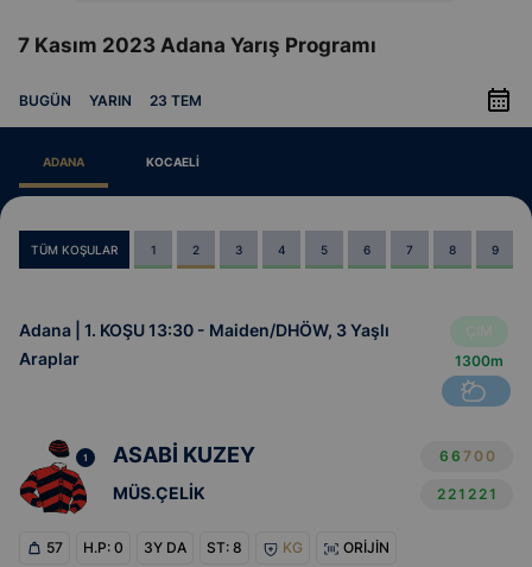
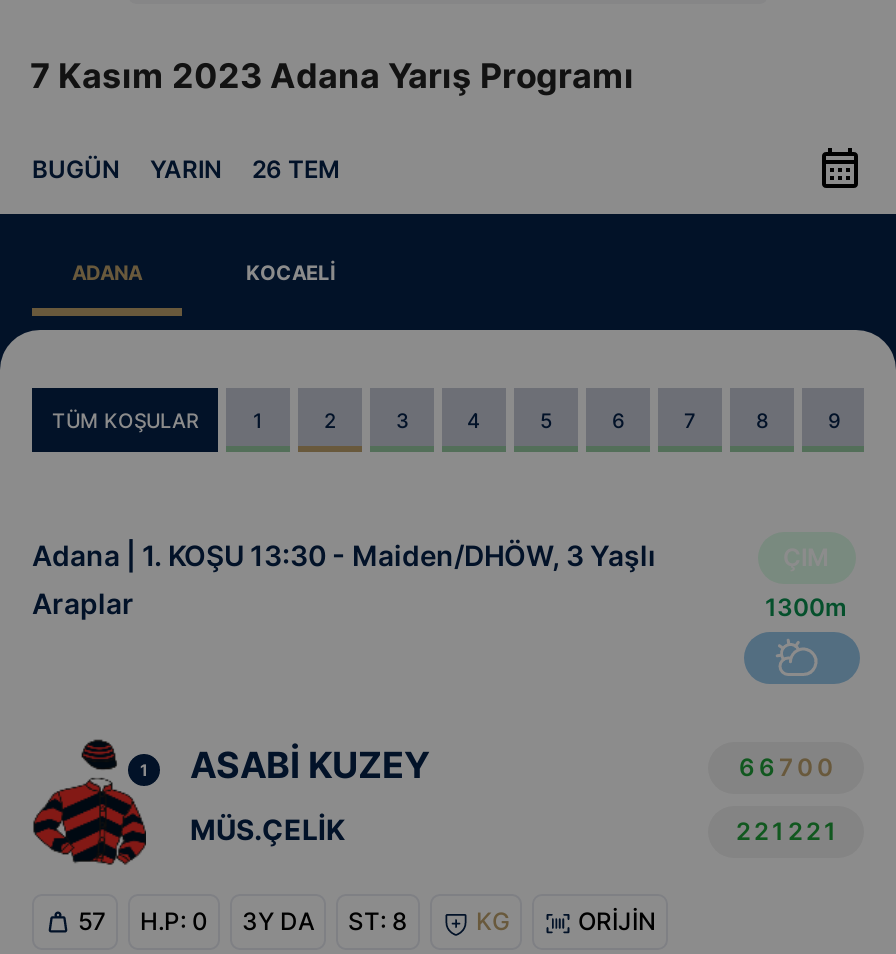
- BUGÜN YARIN 23 TEM
+ BUGÜN YARIN 26 TEM
